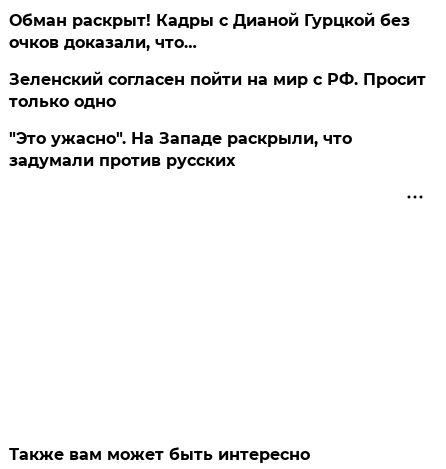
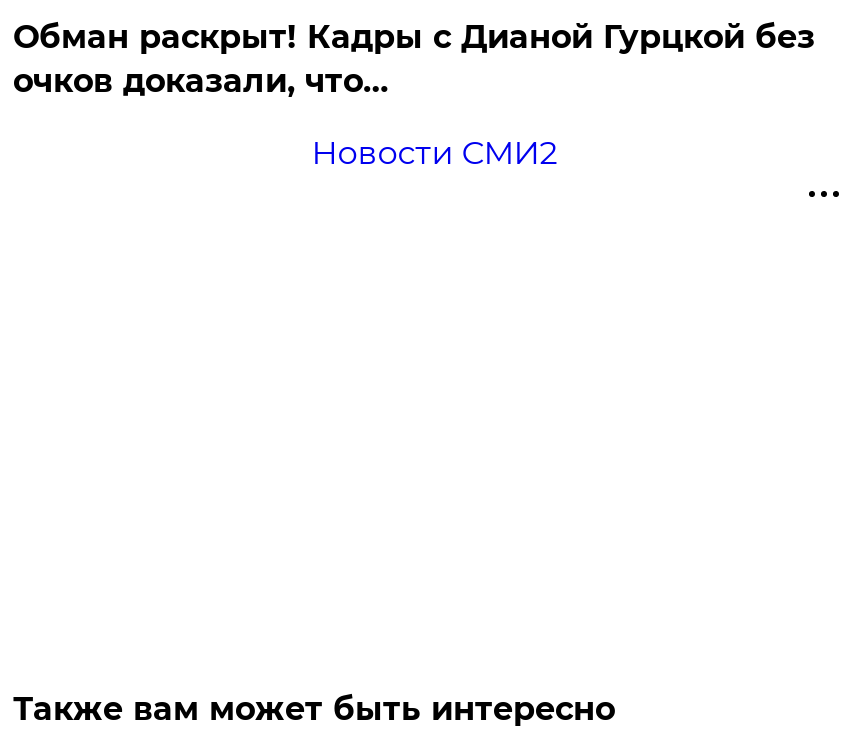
- Зеленский согласен пойти на мир с РФ. Просит
- только одно
- "Это ужасно". На Западе раскрыли, что
- задумали против русских
+ Новости СМИ2
